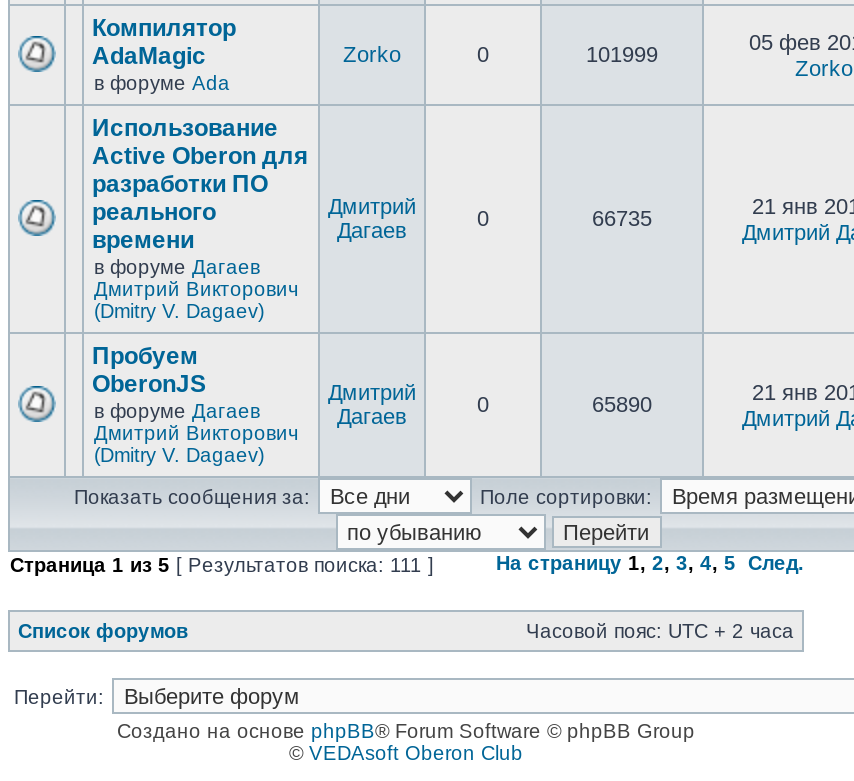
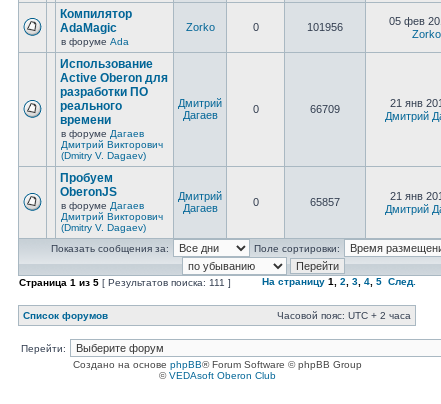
- 101999
+ 101956

- 66735
+ 66709

- 65890
+ 65857
